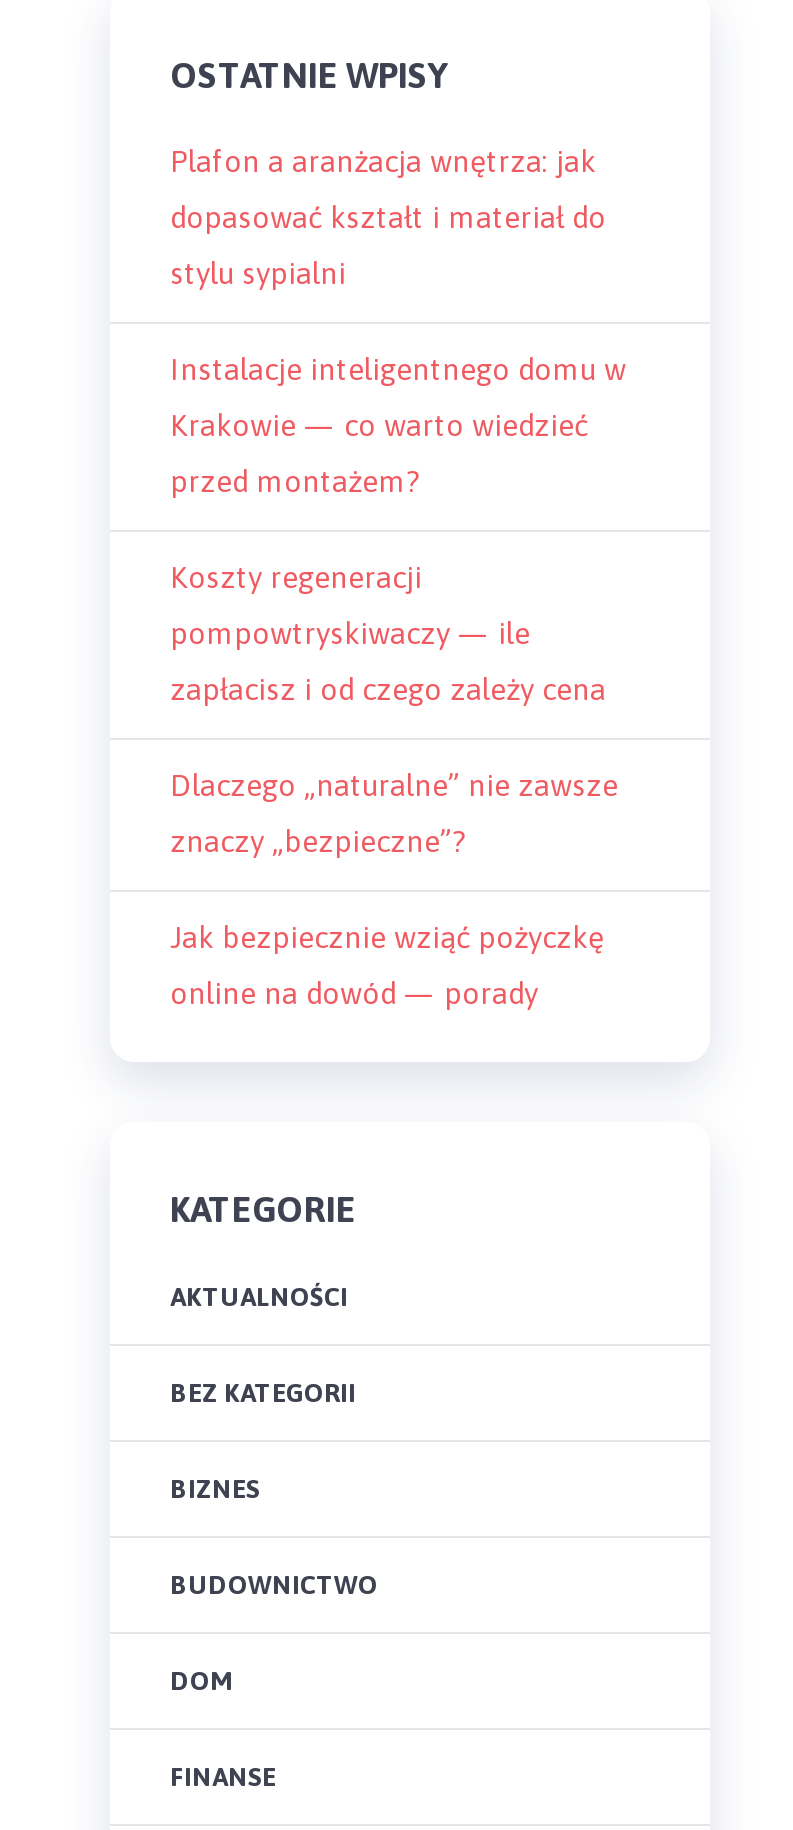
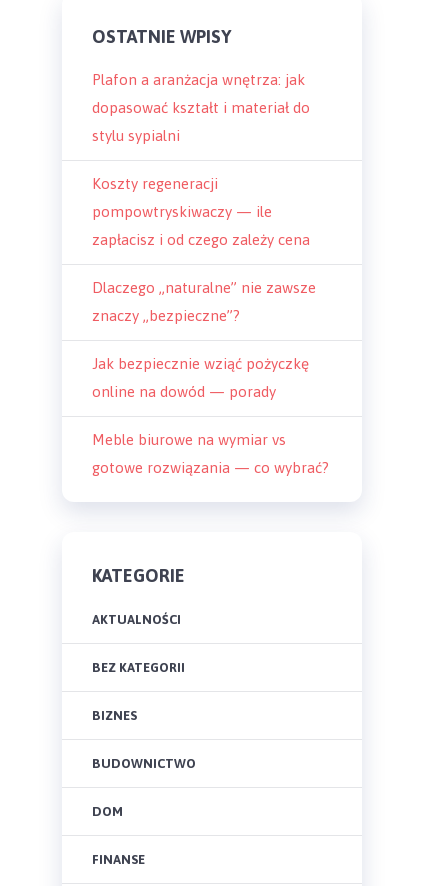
- Instalacje inteligentnego domu w
- Krakowie — co warto wiedzieć
- przed montażem?

moved up: Koszty regeneracji | pompowtryskiwaczy — ile | zapłacisz i od czego zależy cena | Dlaczego „naturalne” nie zawsze | znaczy „bezpieczne”? | Jak bezpiecznie wziąć pożyczkę | online na dowód — porady

+ Meble biurowe na wymiar vs
+ gotowe rozwiązania — co wybrać?
